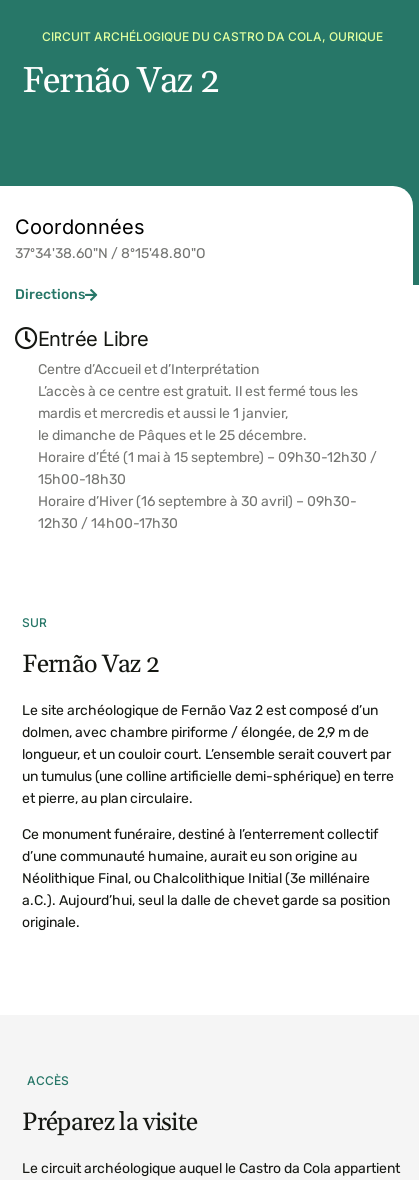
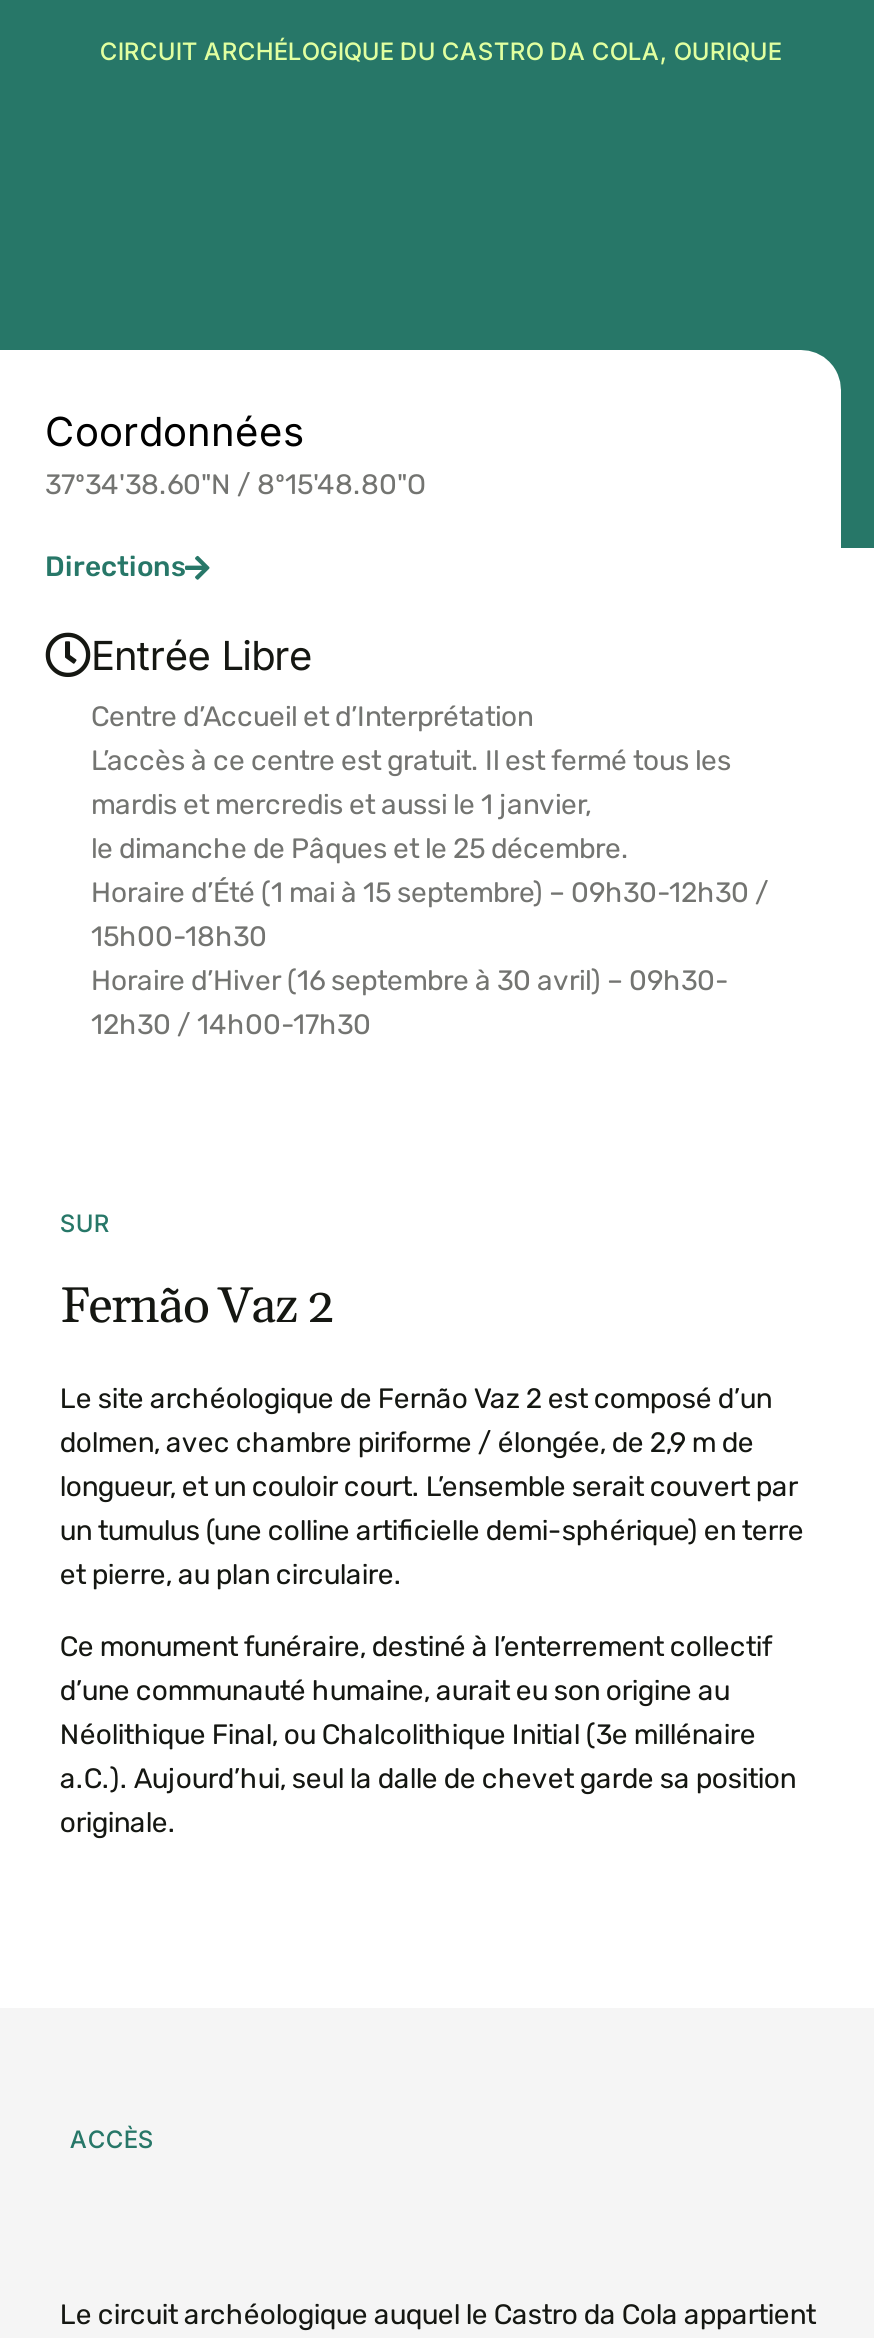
- Fernão Vaz 2

- Préparez la visite
